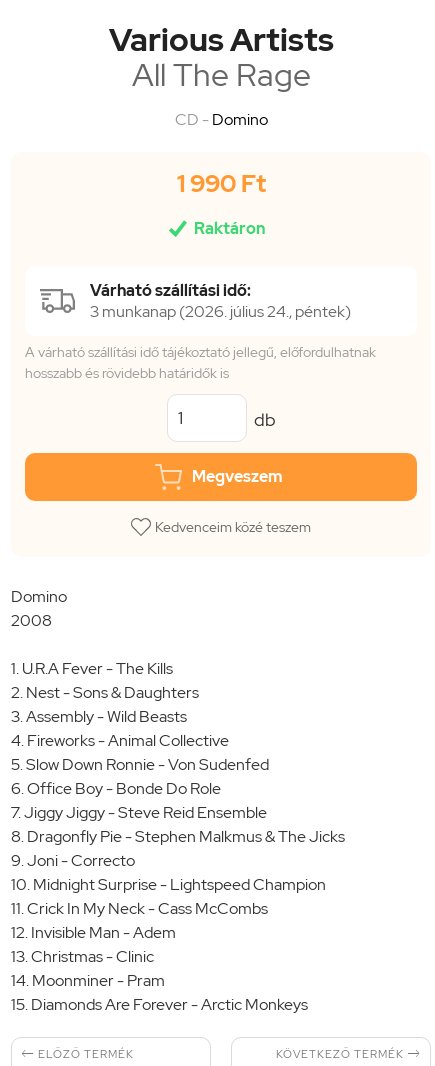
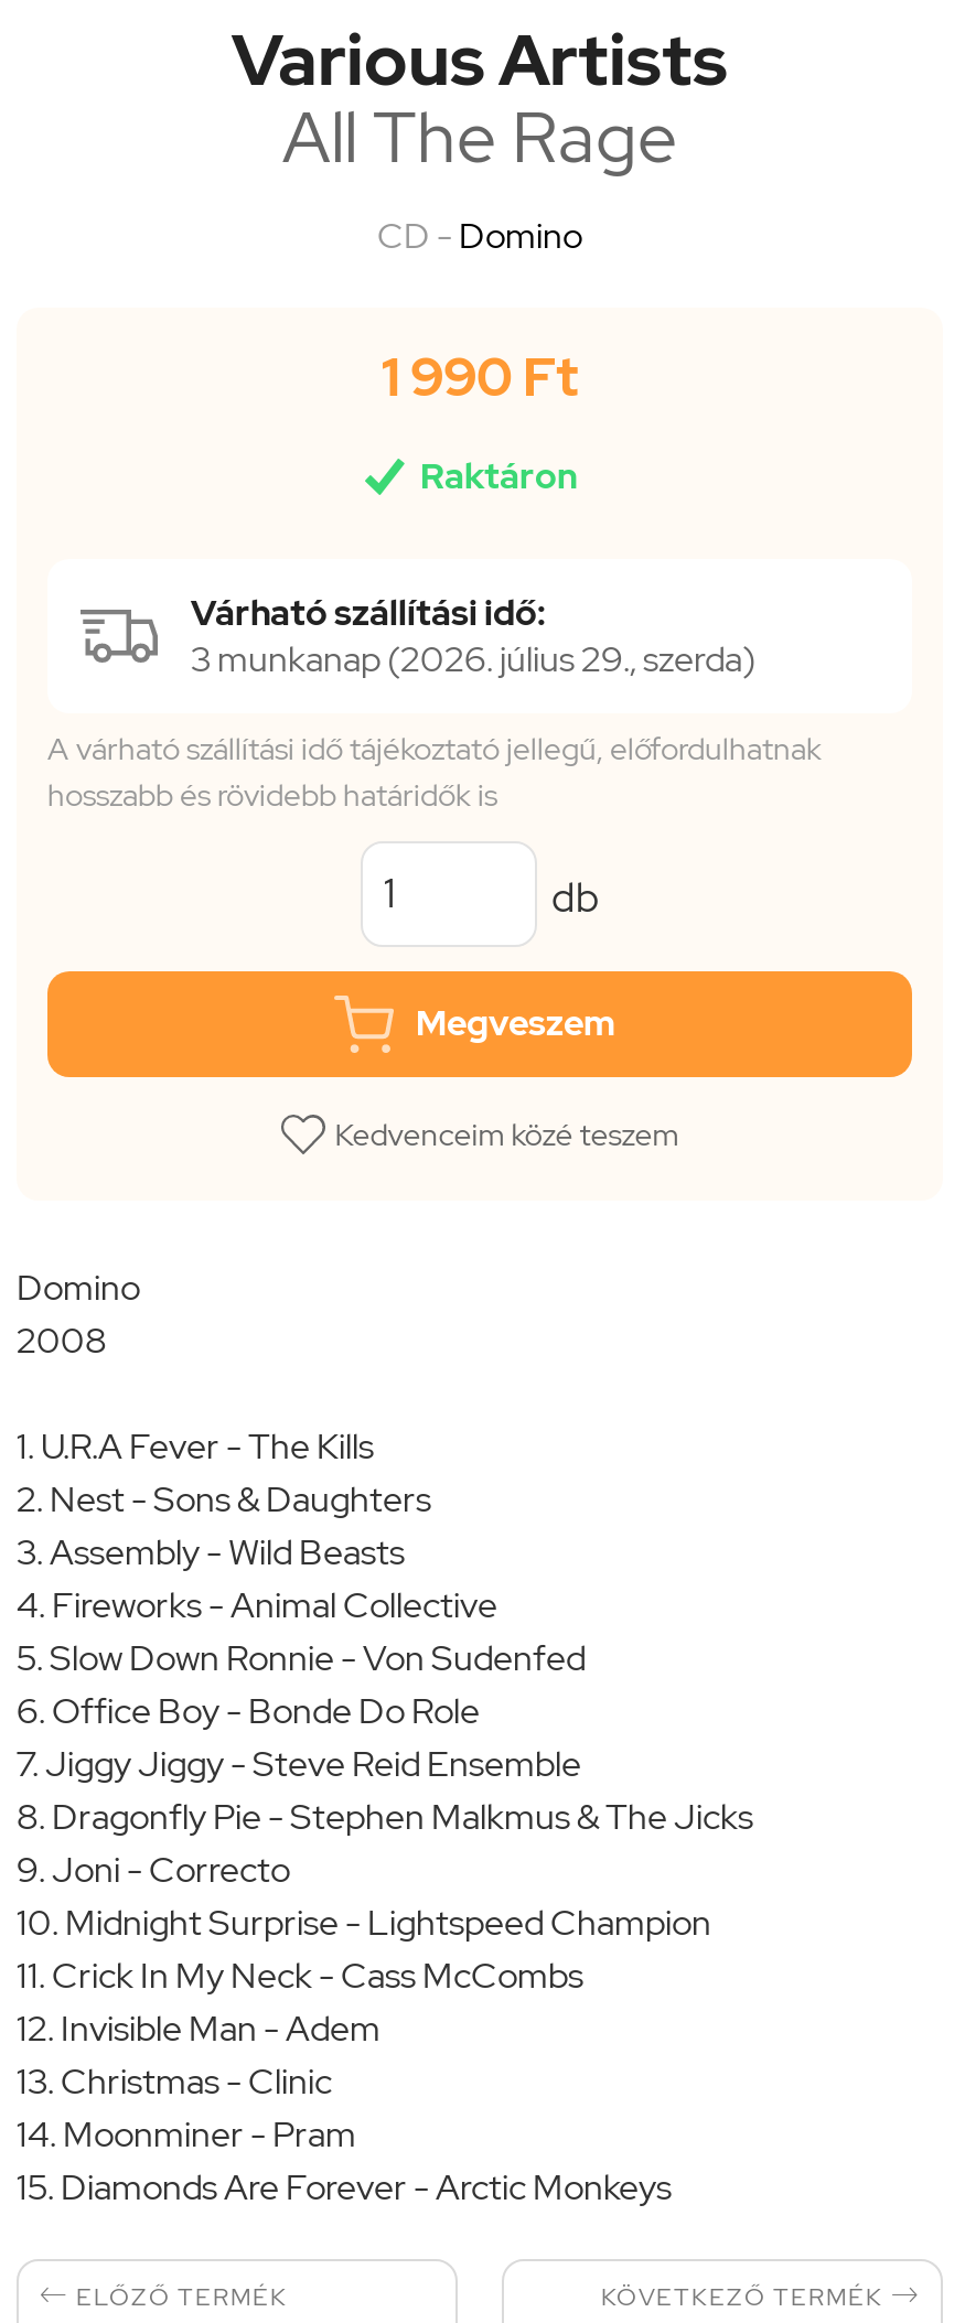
- 3 munkanap (2026. július 24., péntek)
+ 3 munkanap (2026. július 29., szerda)
